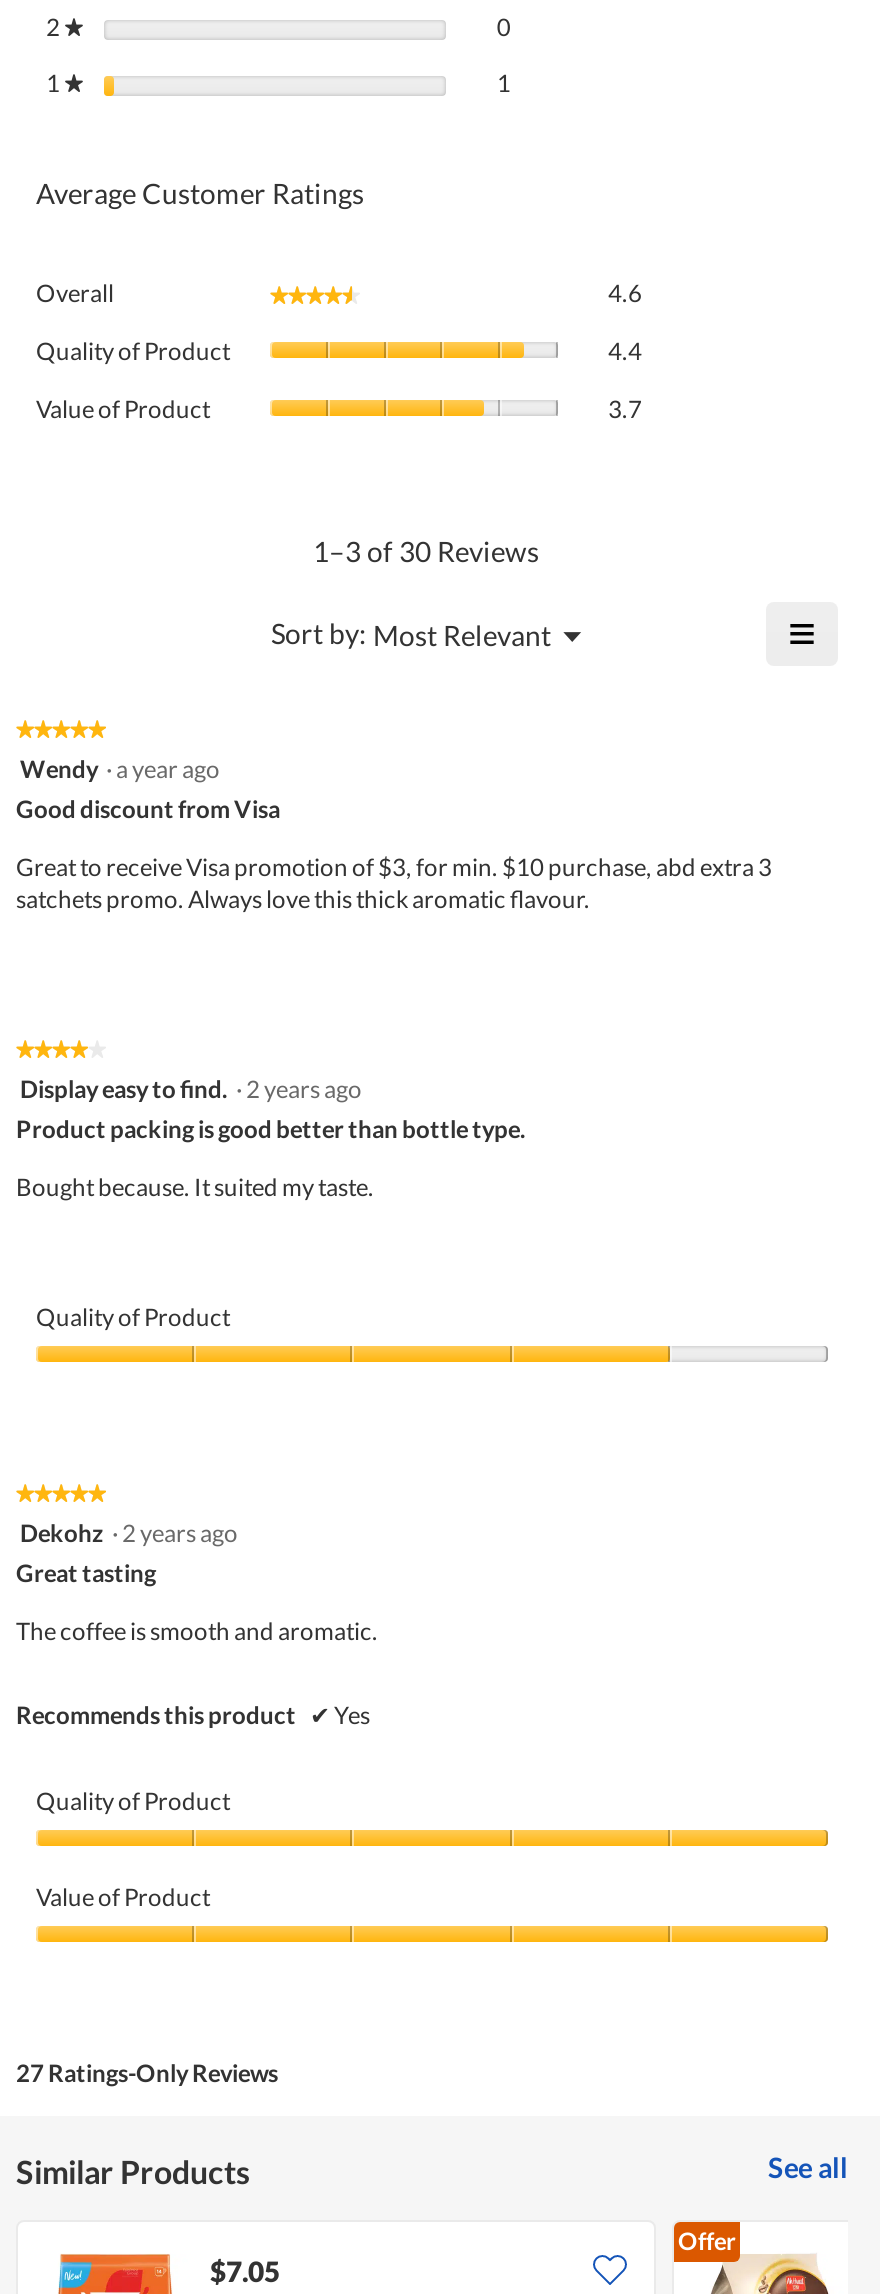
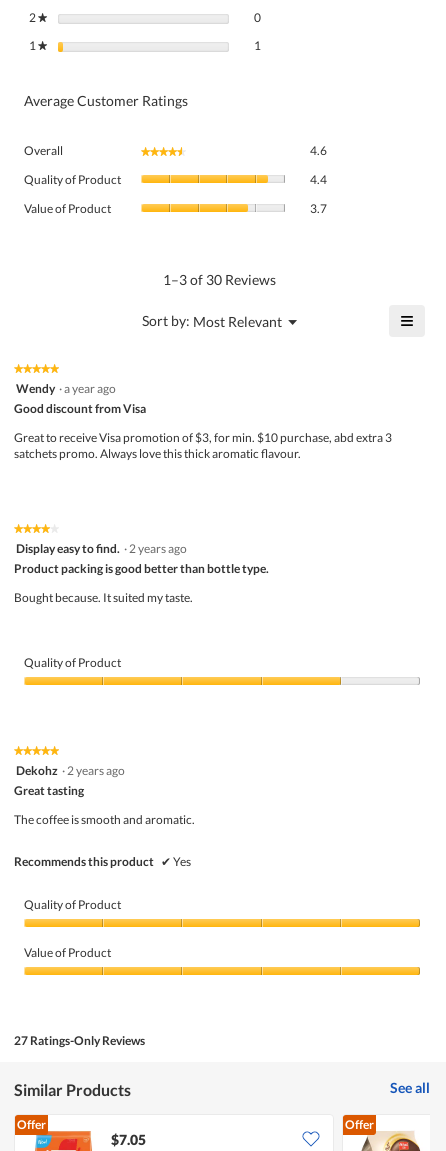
+ Offer
